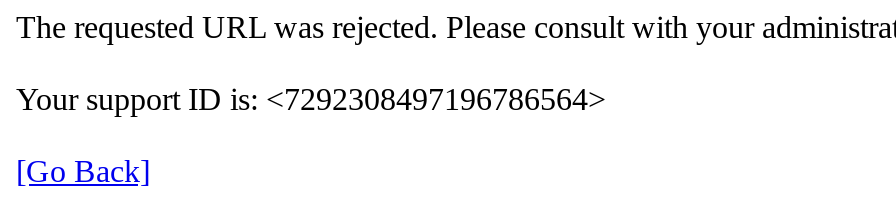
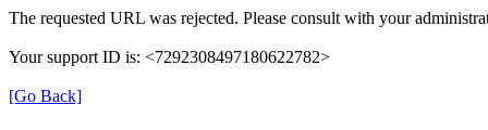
- Your support ID is: <7292308497196786564>
+ Your support ID is: <7292308497180622782>
